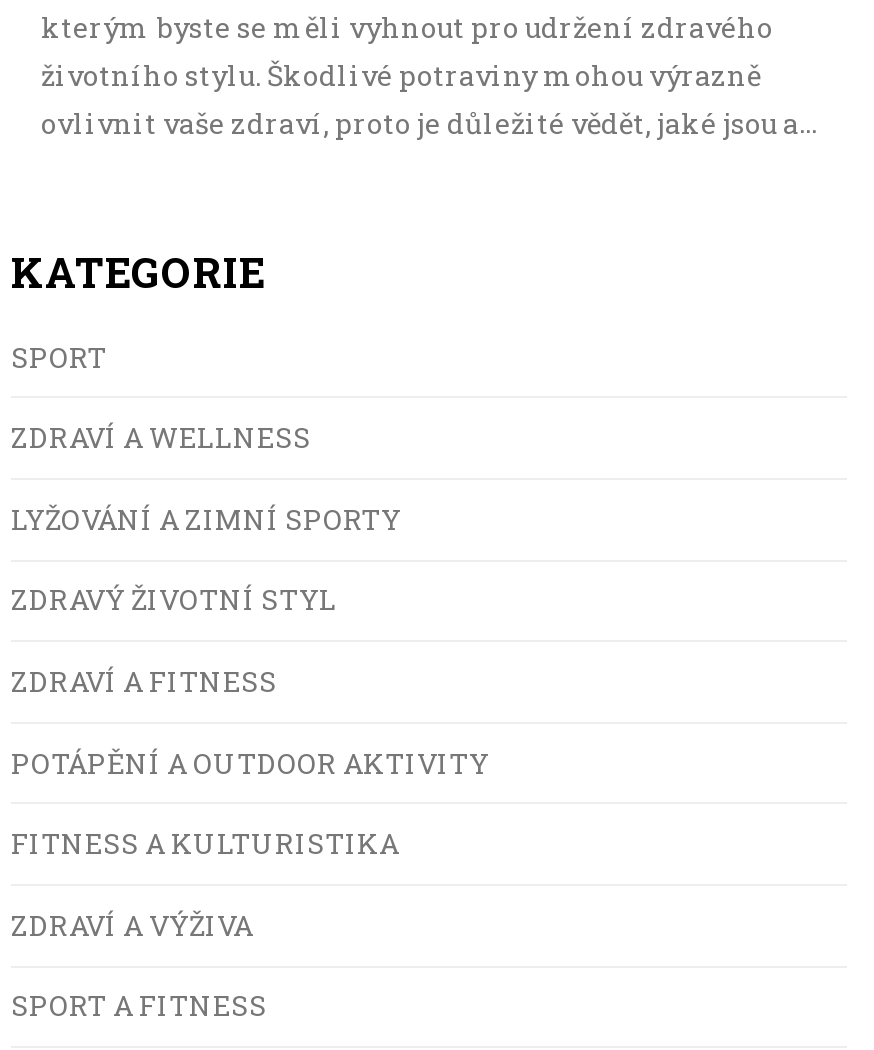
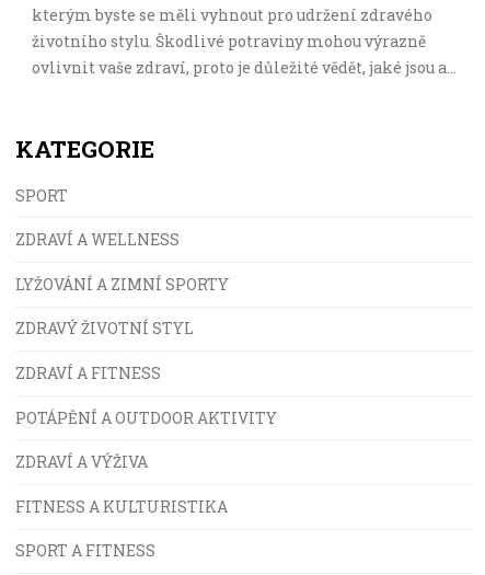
moved down: FITNESS A KULTURISTIKA

moved up: ZDRAVÍ A VÝŽIVA
